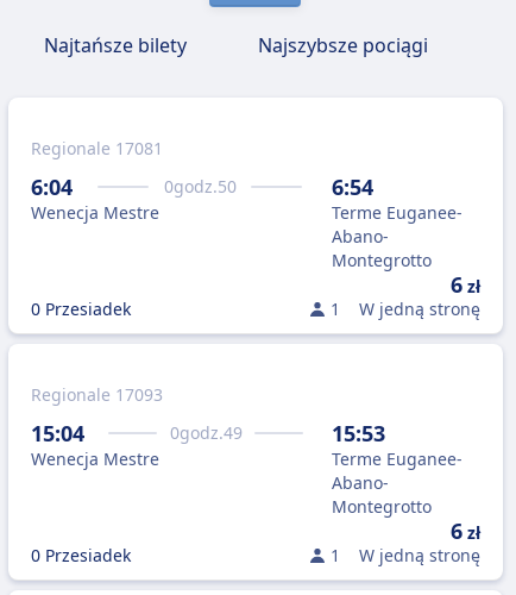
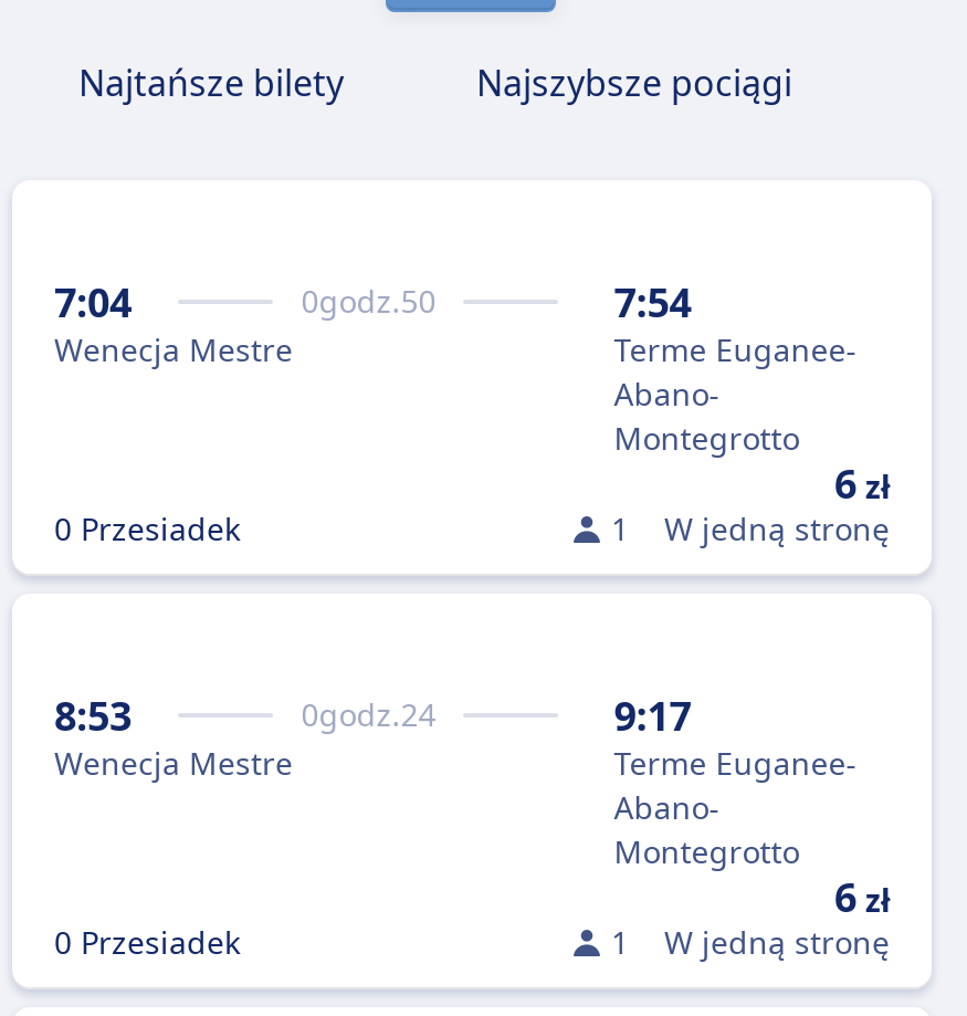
- Regionale 17081
- 6:04
+ 7:04

- 6:54
+ 7:54

- Regionale 17093
- 15:04
- 0godz.49
+ 8:53
+ 0godz.24

- 15:53
+ 9:17
